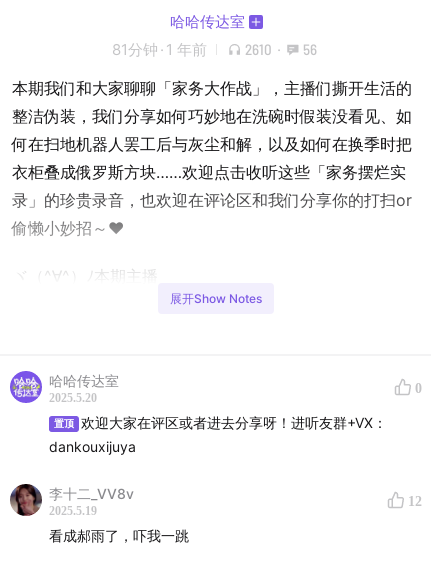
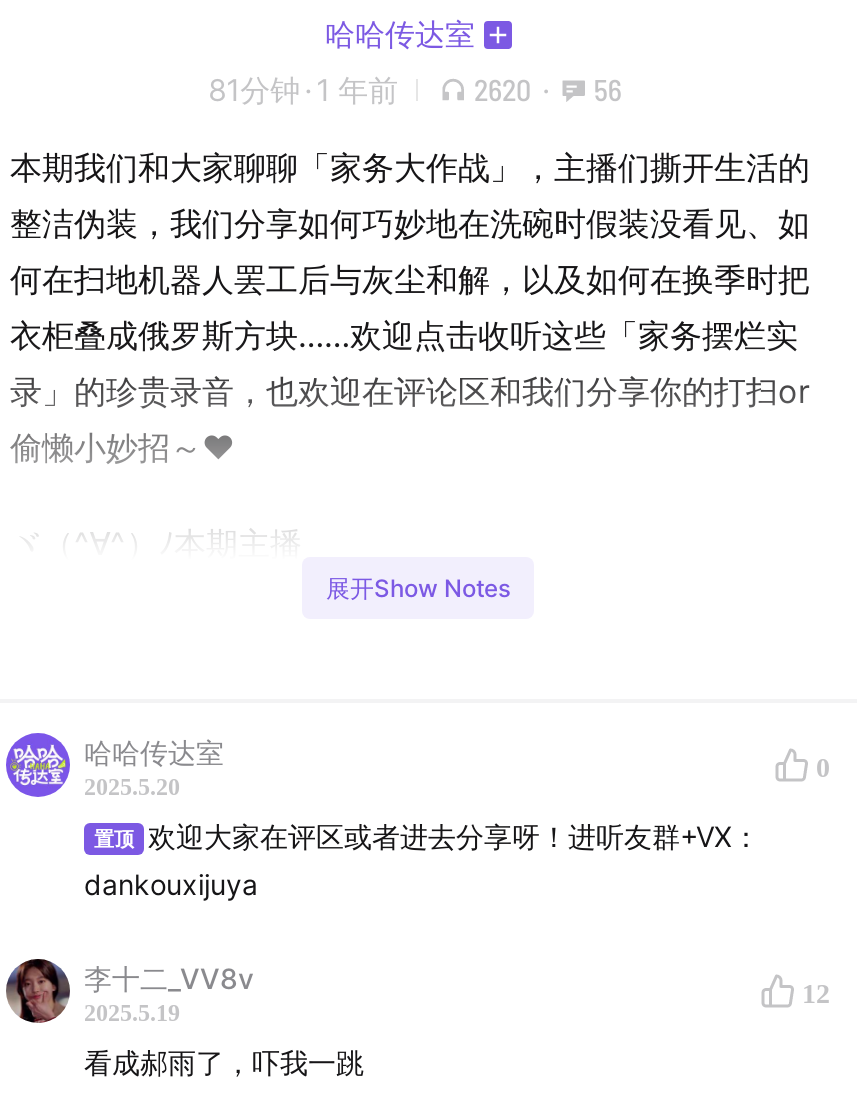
- 81分钟 · 1 年前 2610 · 56
+ 81分钟 · 1 年前 2620 · 56
